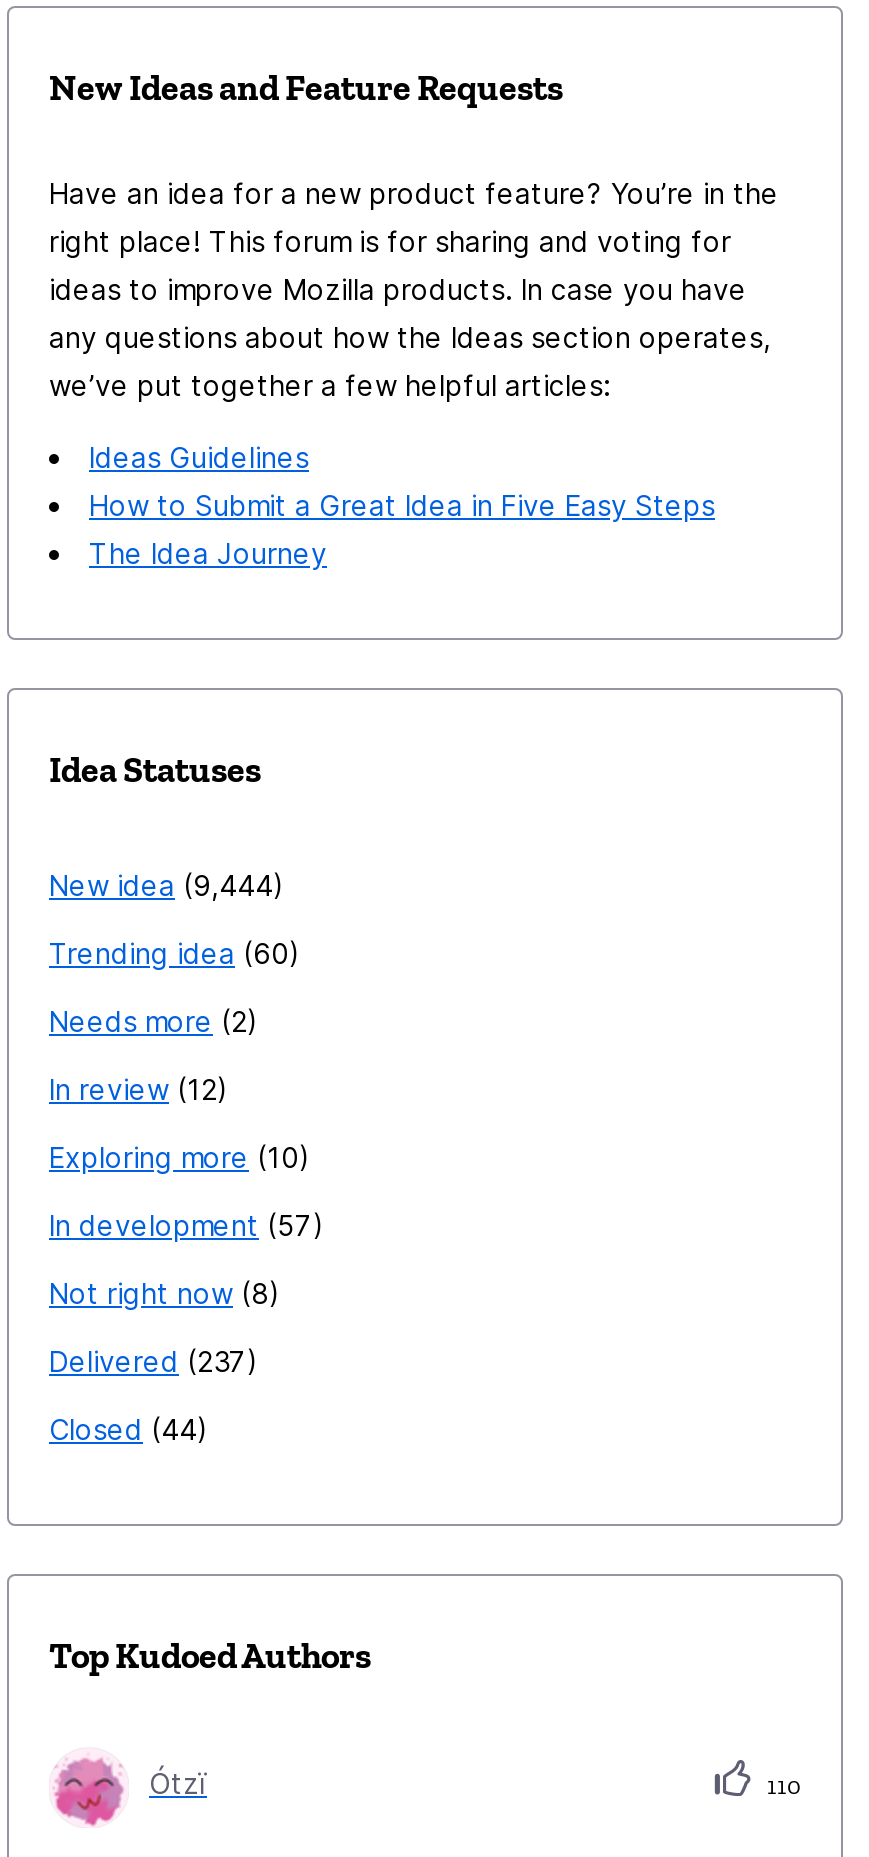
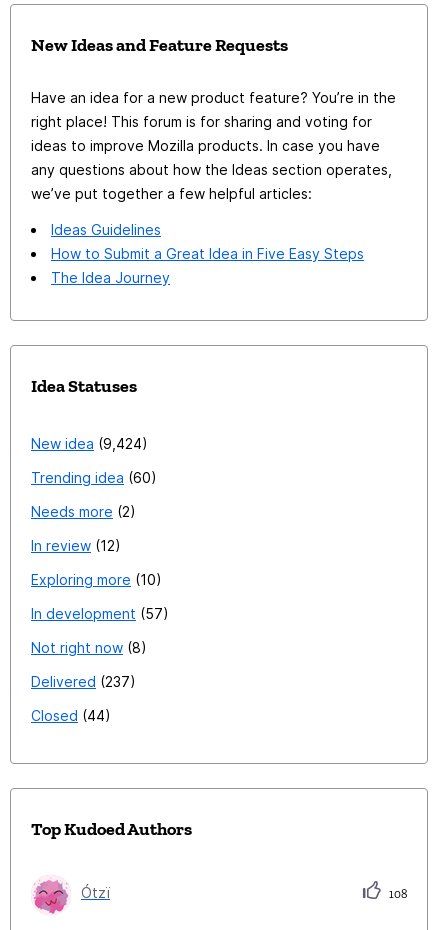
- New idea 9,444
+ New idea 9,424

- 110
+ 108
